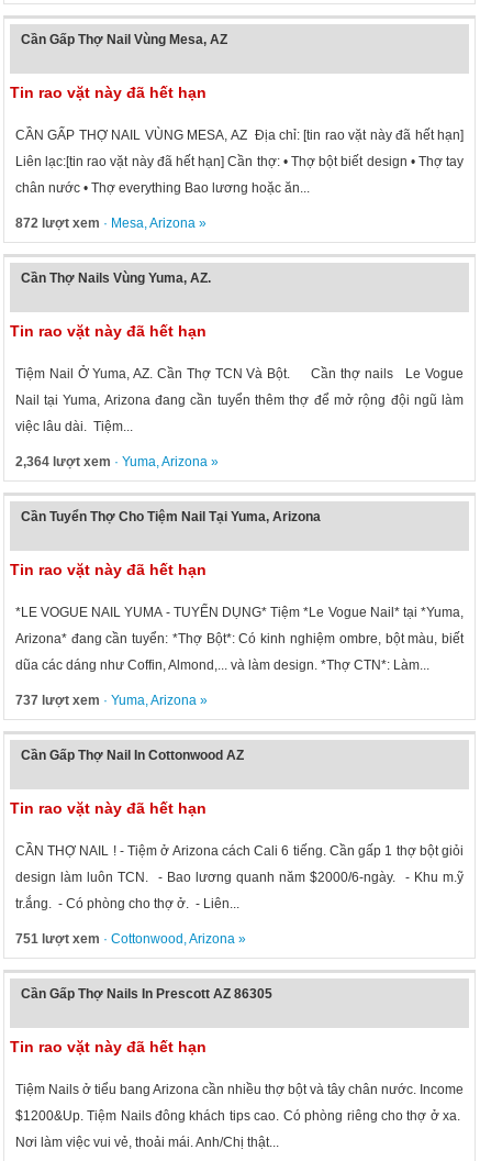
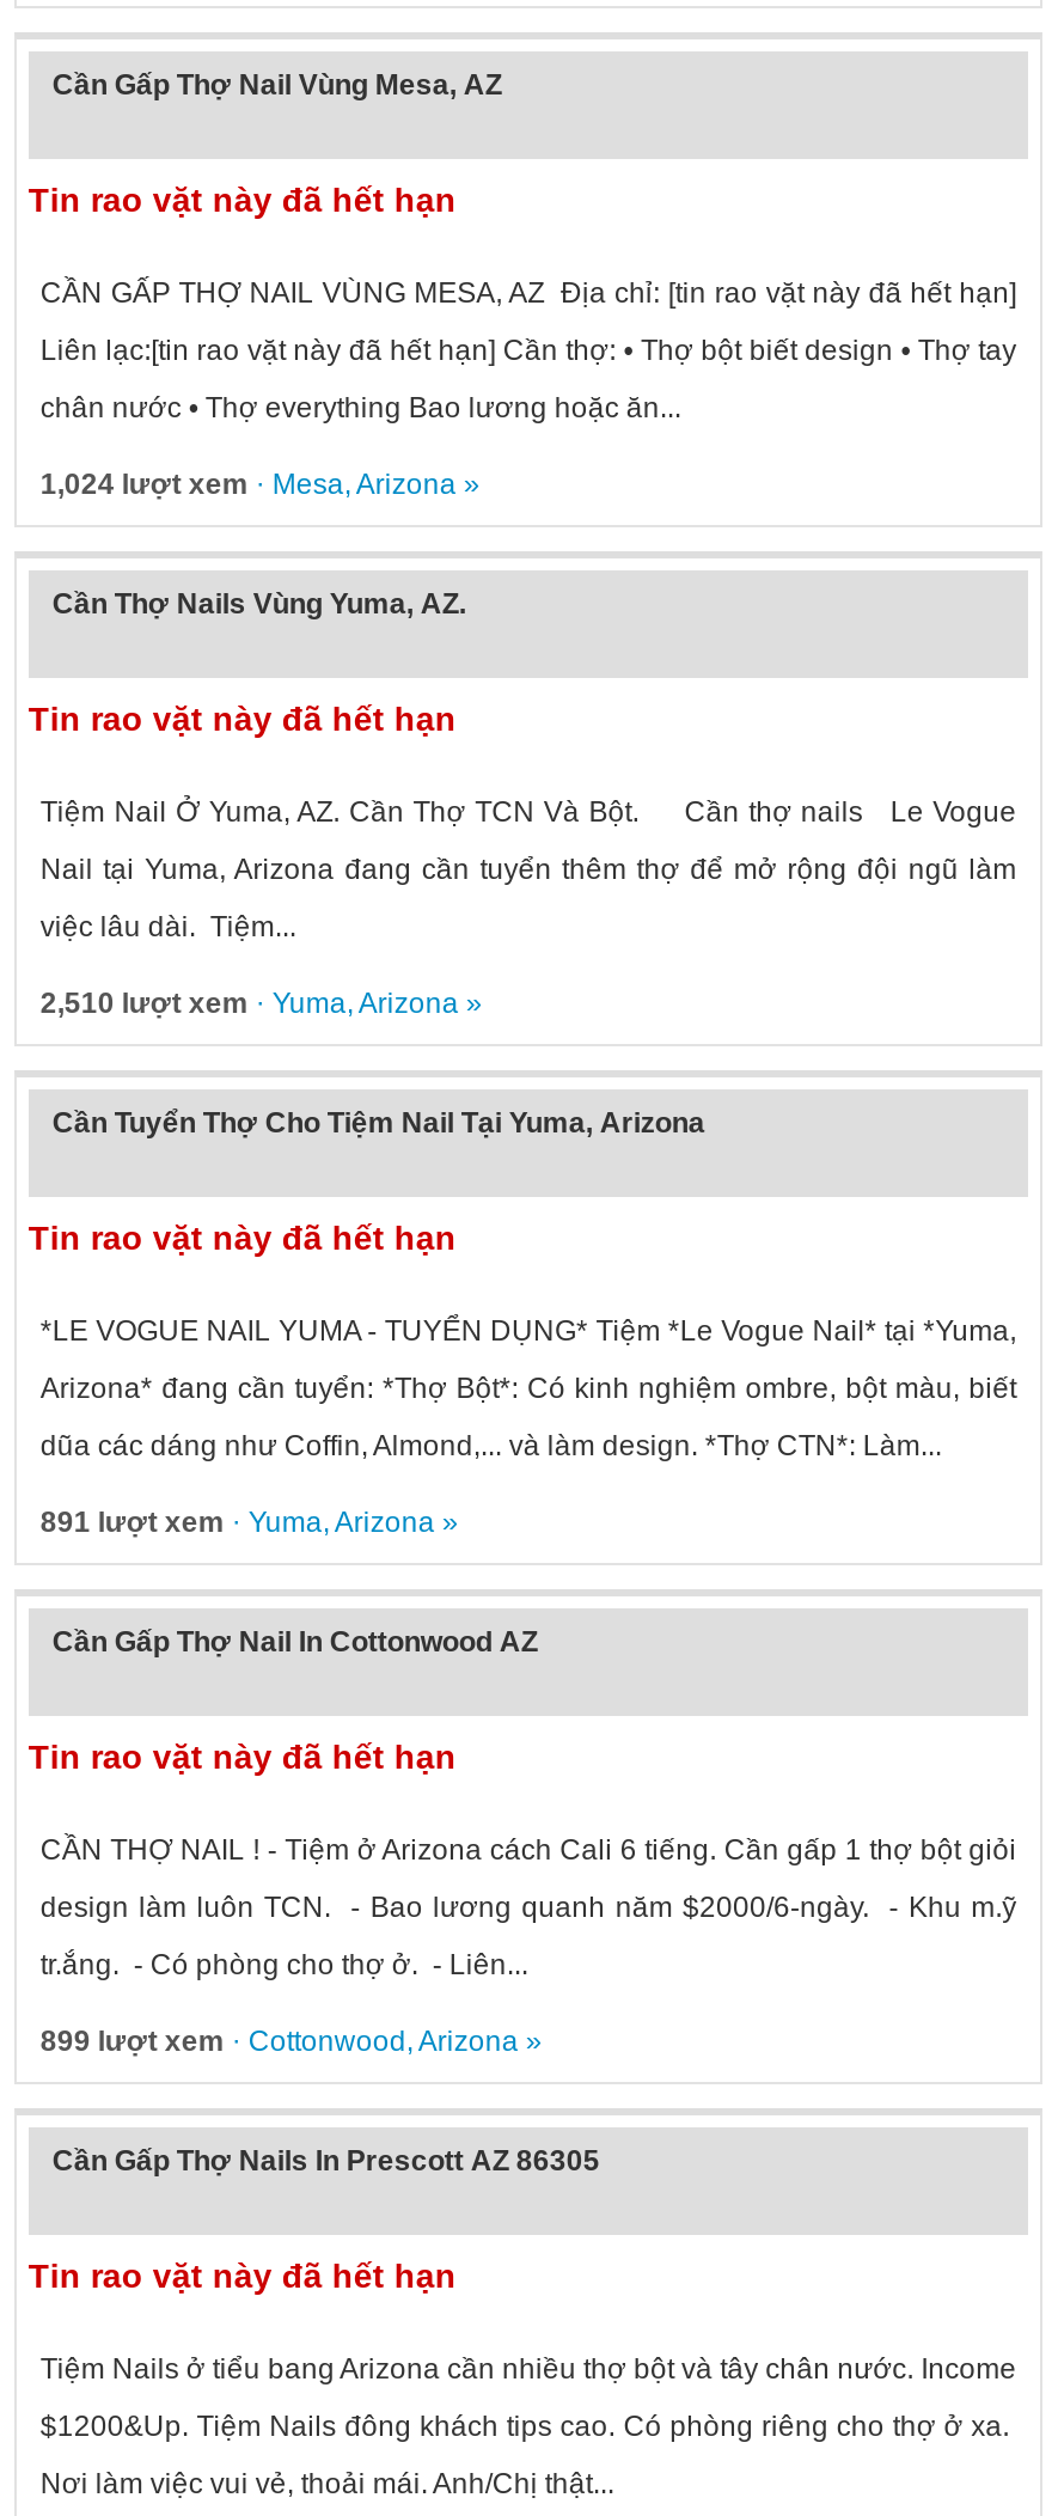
- 872 lượt xem · Mesa, Arizona»
+ 1,024 lượt xem · Mesa, Arizona»

- 2,364 lượt xem · Yuma, Arizona»
+ 2,510 lượt xem · Yuma, Arizona»

- 737 lượt xem · Yuma, Arizona»
+ 891 lượt xem · Yuma, Arizona»

- 751 lượt xem · Cottonwood, Arizona»
+ 899 lượt xem · Cottonwood, Arizona»
